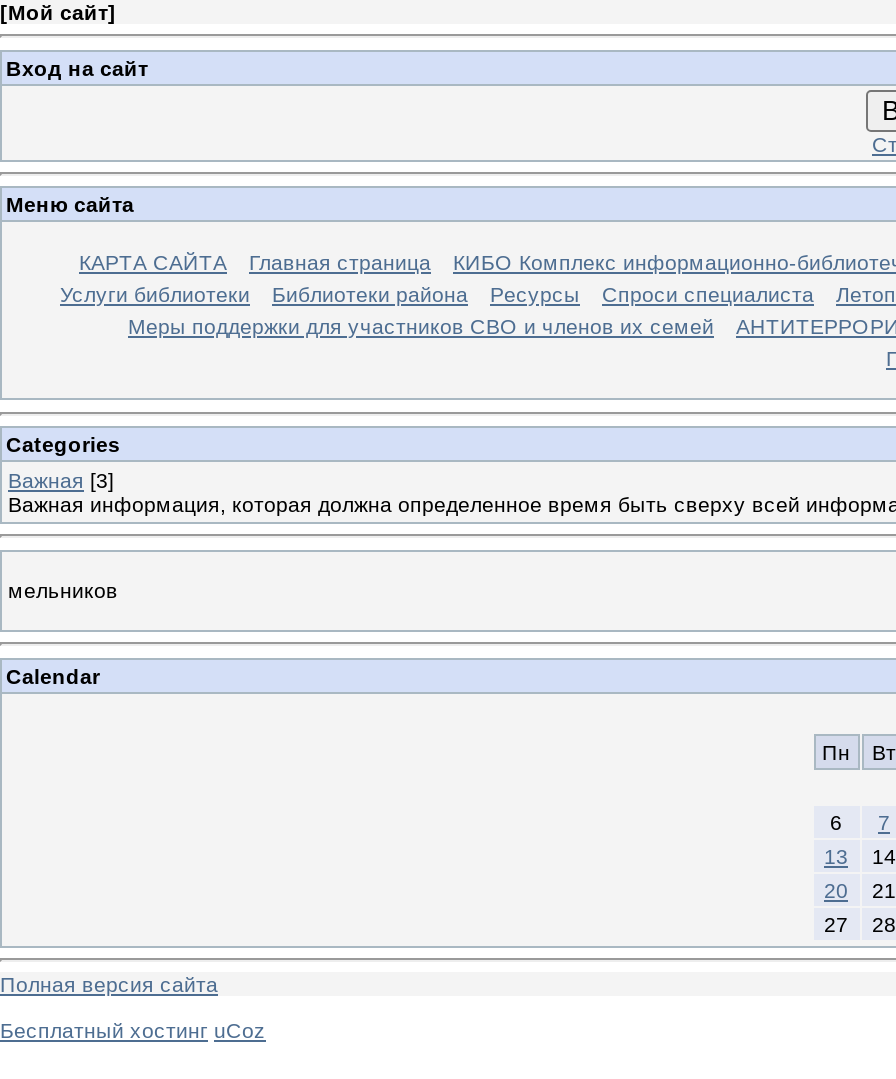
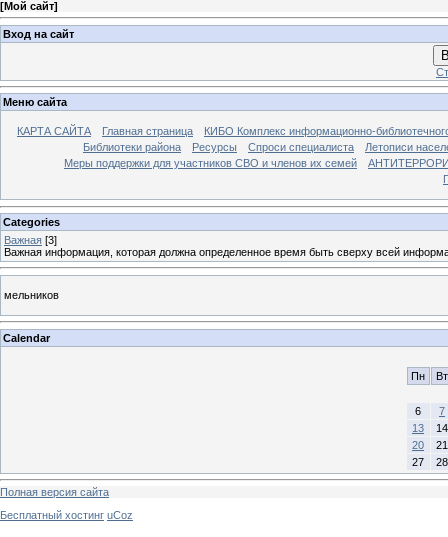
- Услуги библиотеки
